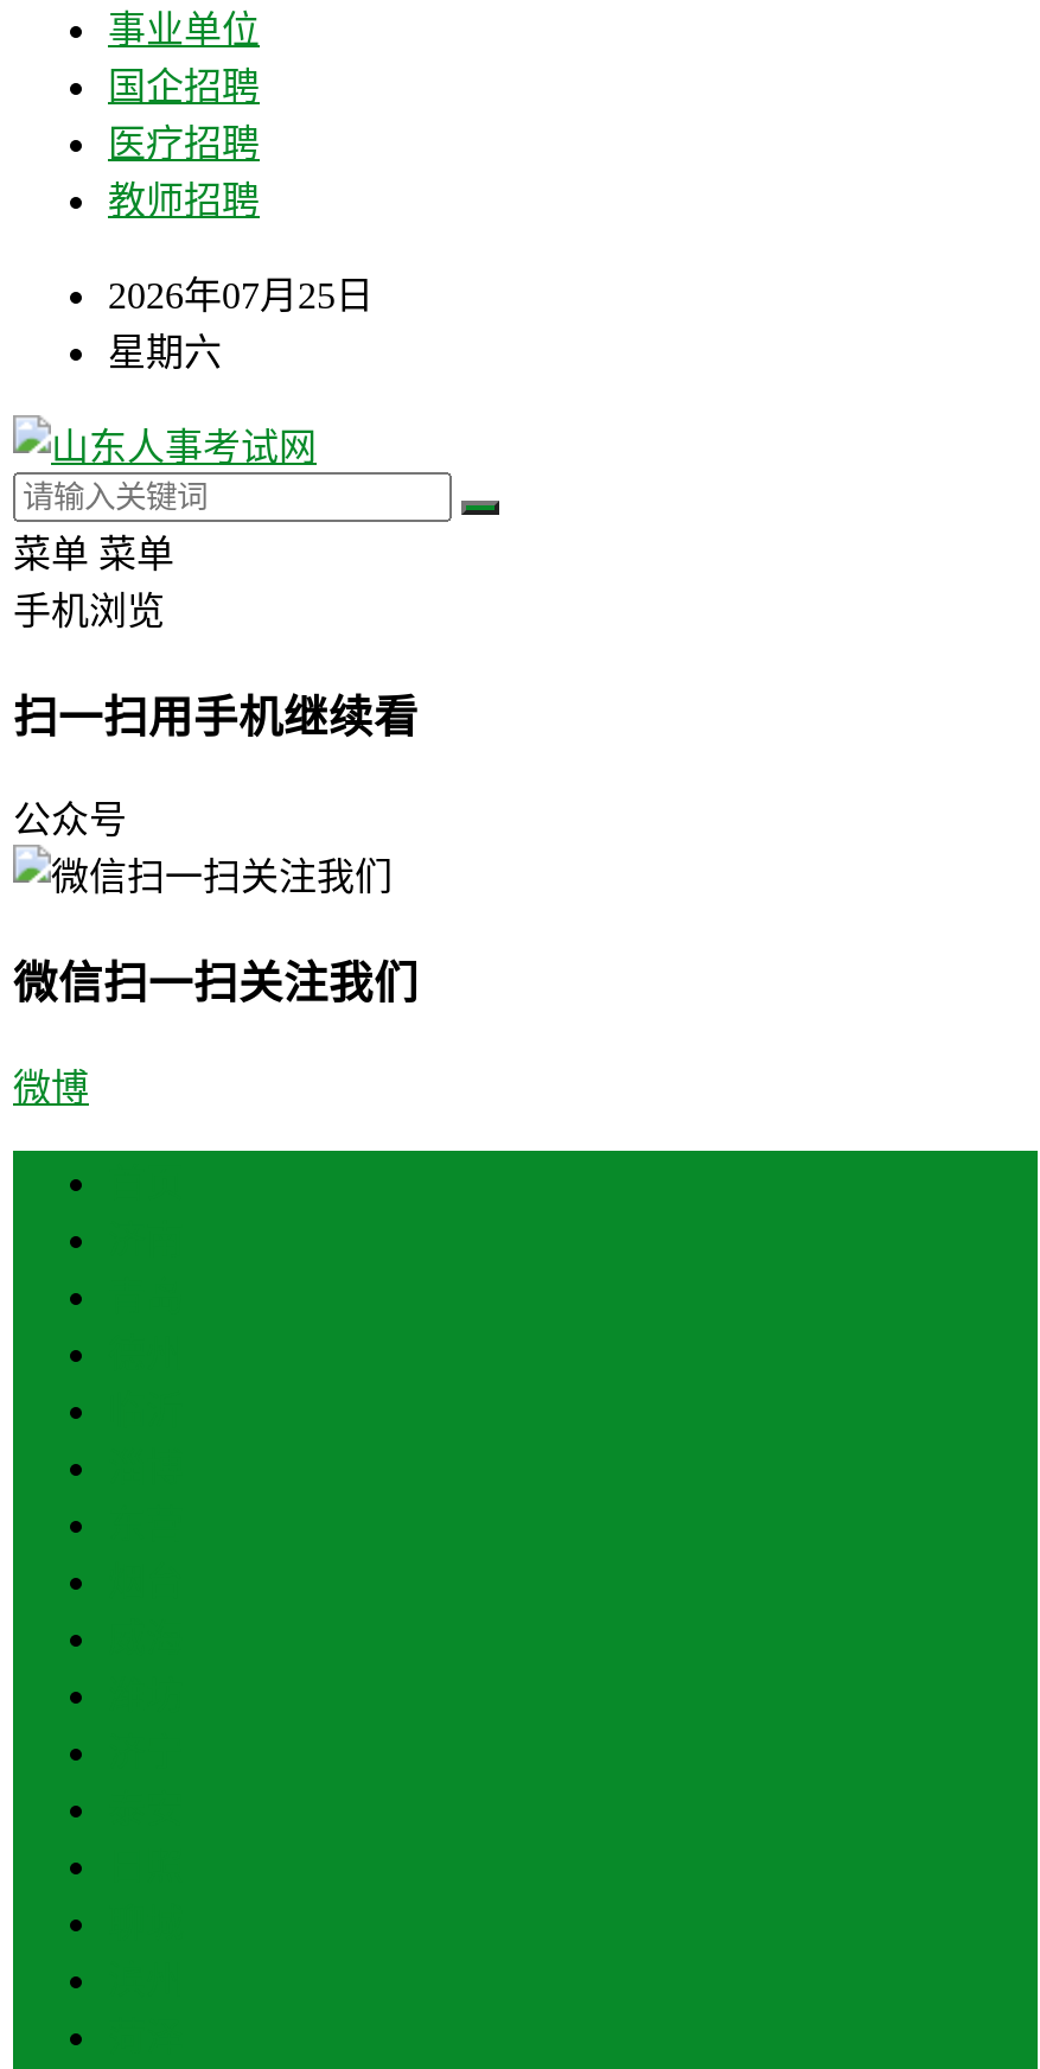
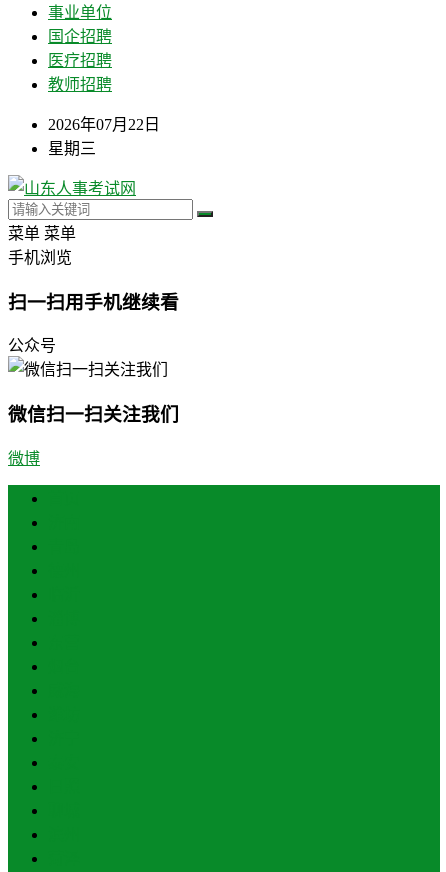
- 2026年07月25日
+ 2026年07月22日

- 星期六
+ 星期三
